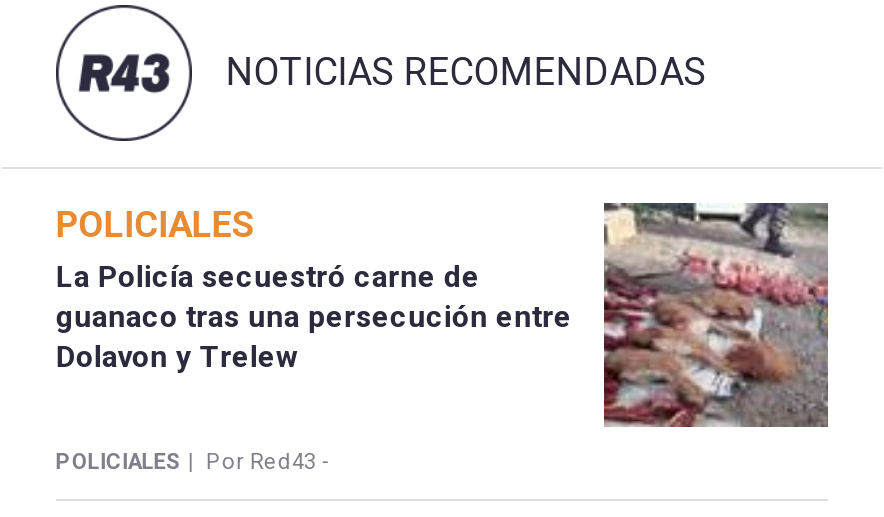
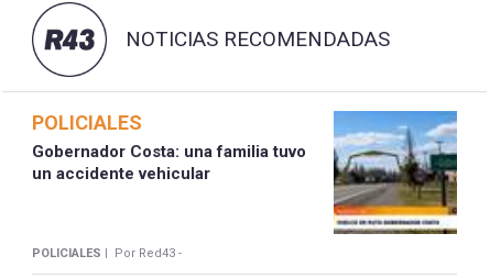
- [image]
- La Policía secuestró carne de
- guanaco tras una persecución entre
- Dolavon y Trelew
+ [image]
+ Gobernador Costa: una familia tuvo
+ un accidente vehicular
